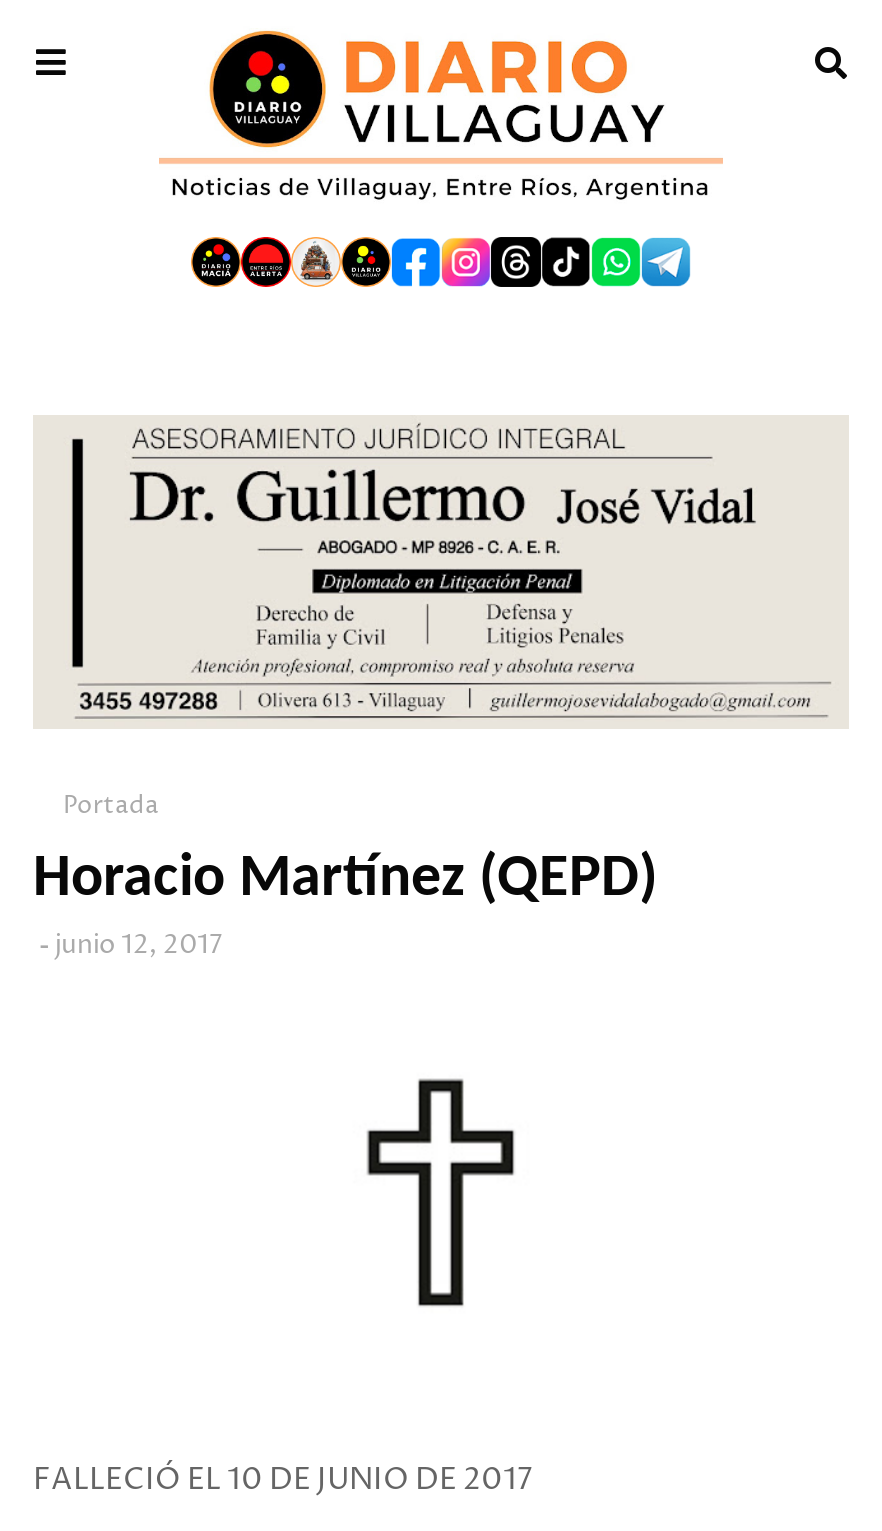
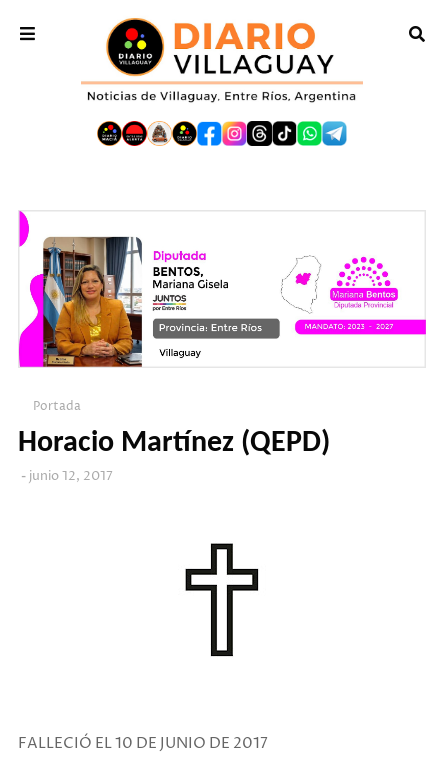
- [image]
+ [image]
